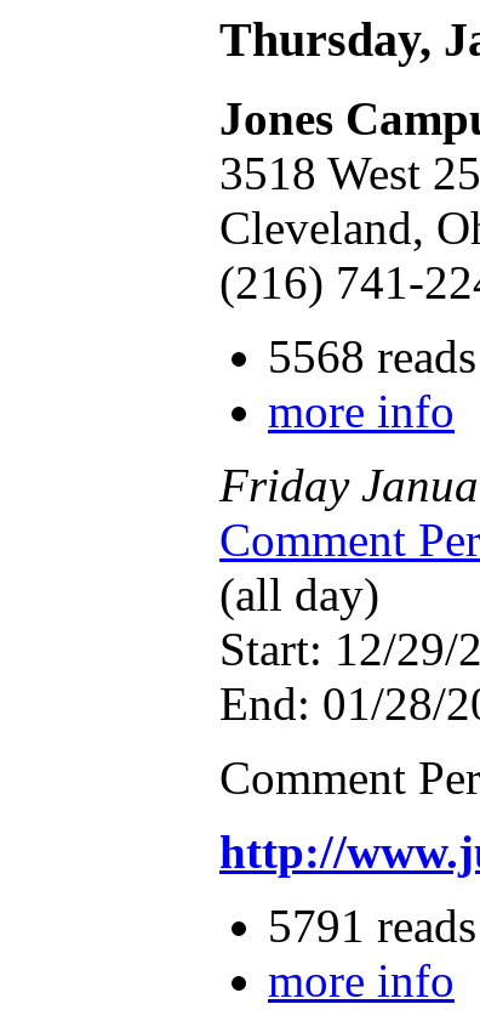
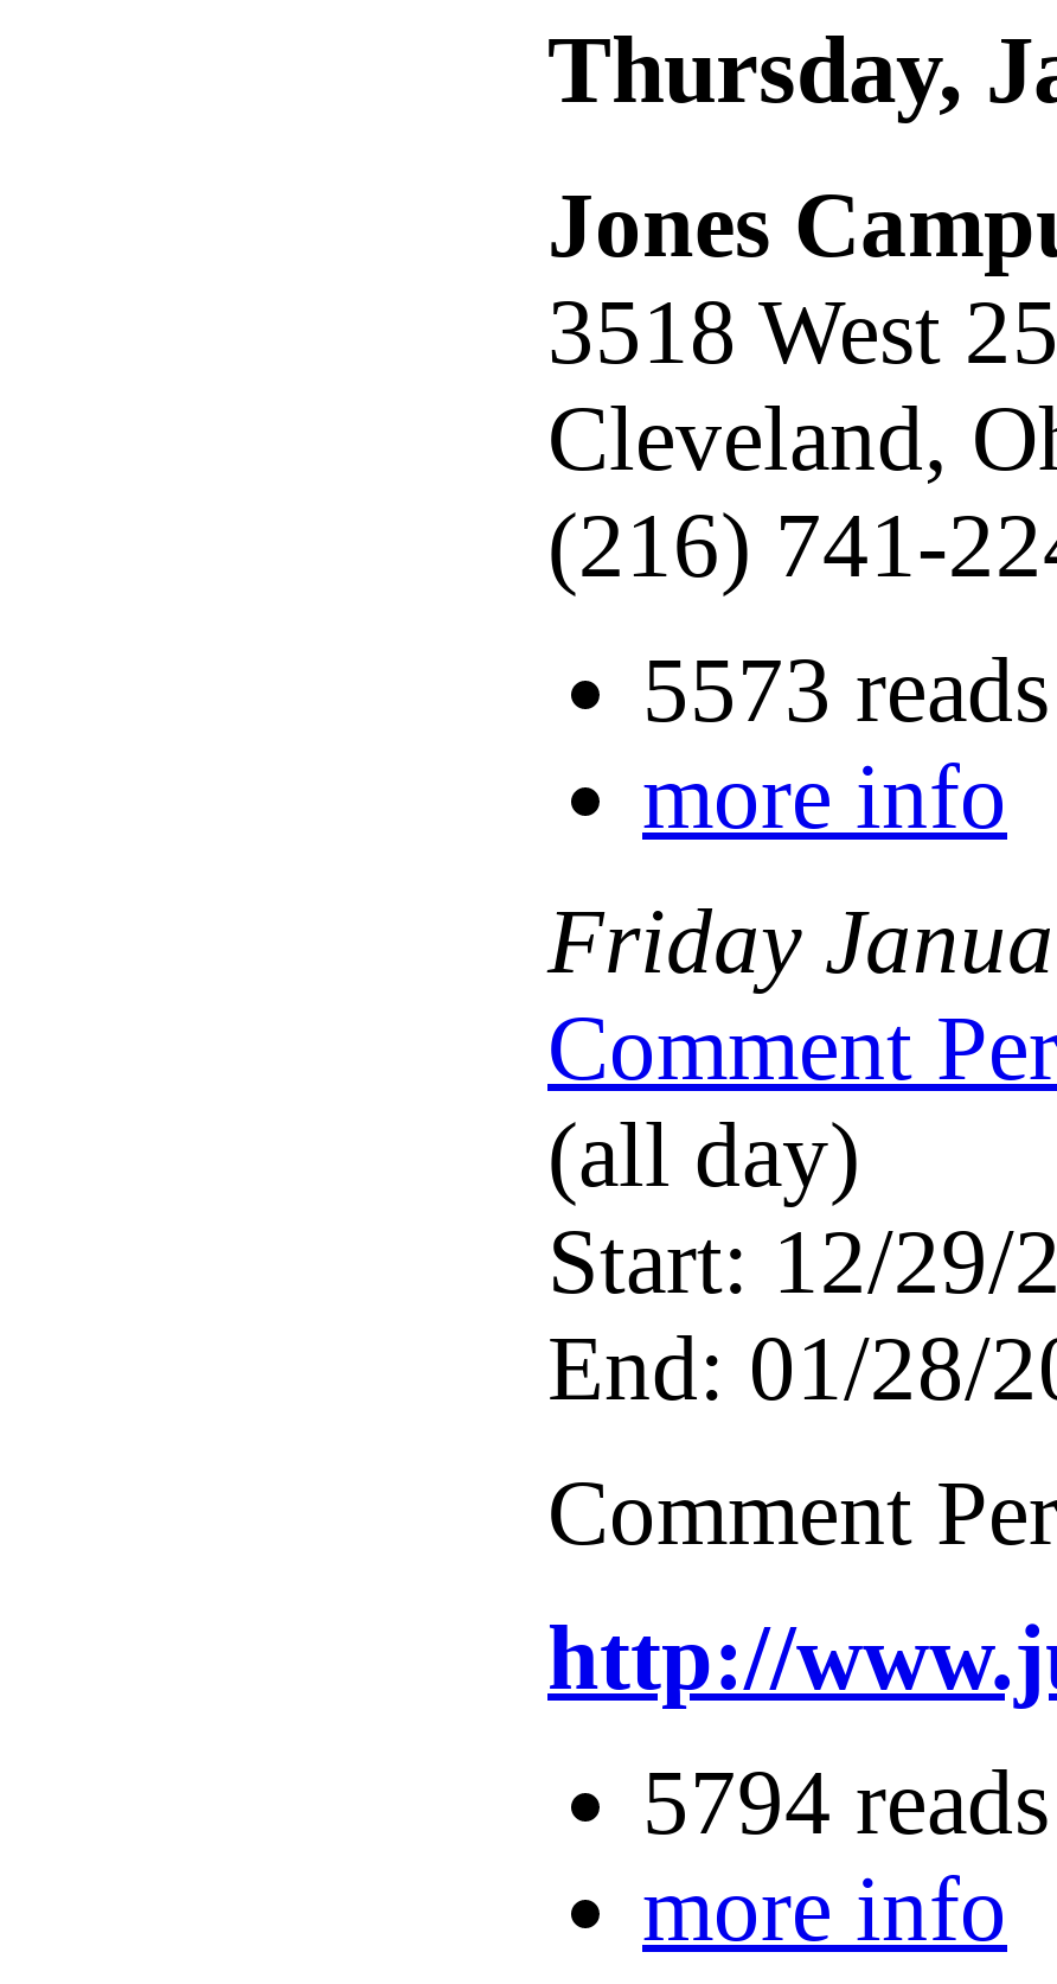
- 5568 reads
+ 5573 reads

- 5791 reads
+ 5794 reads
